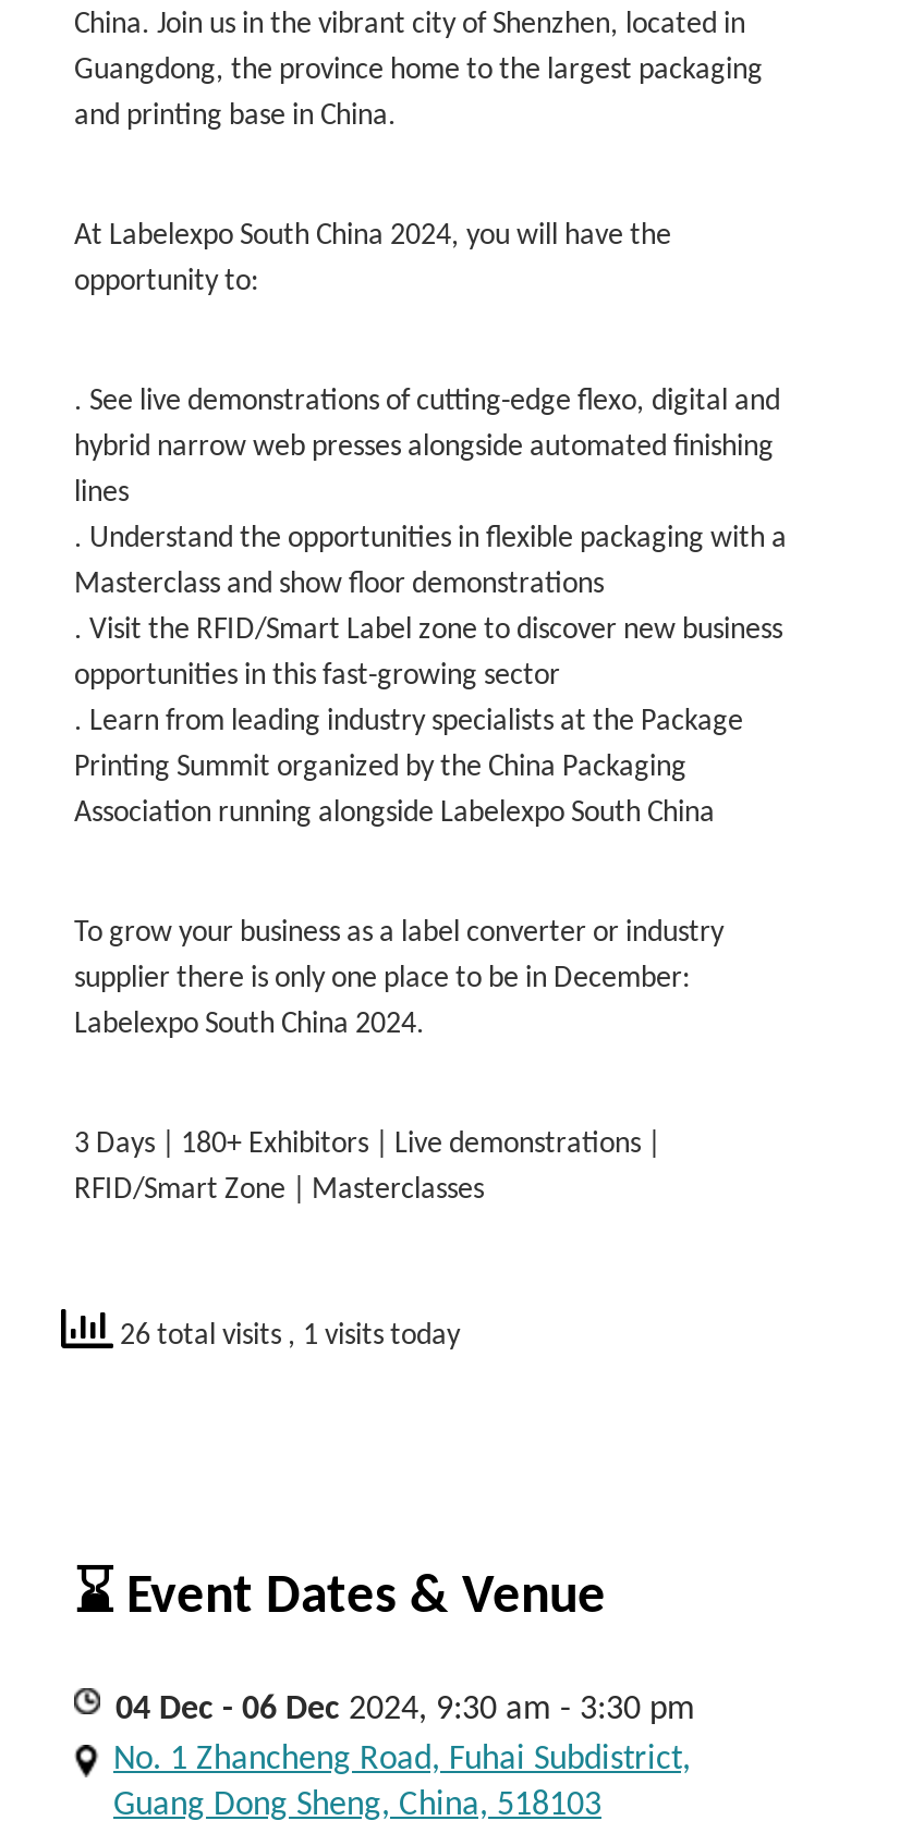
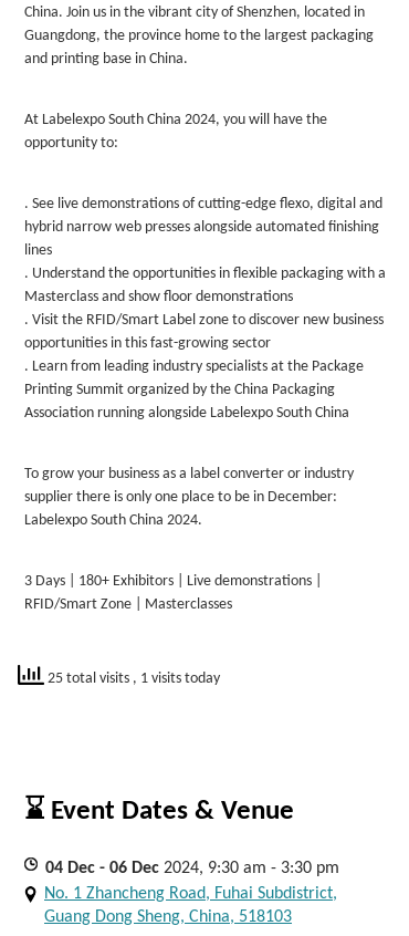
- 26 total visits, 1 visits today
+ 25 total visits, 1 visits today
